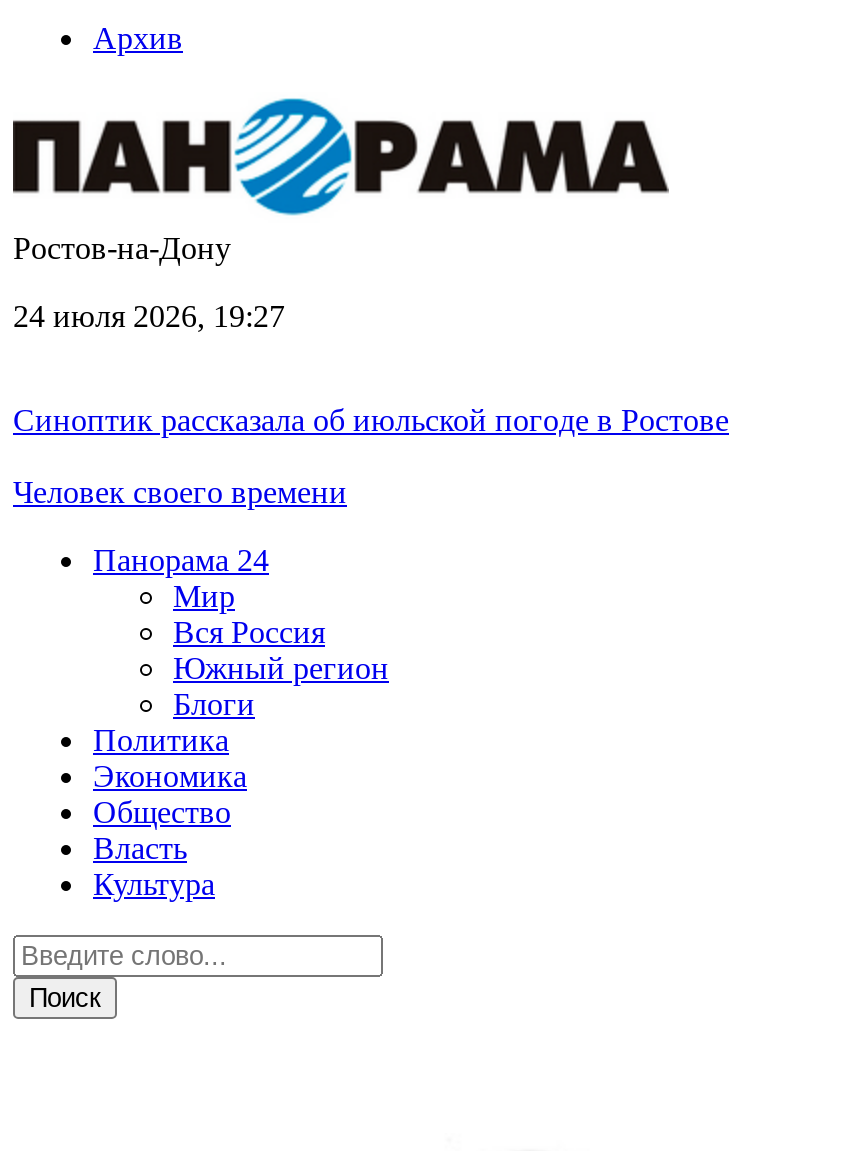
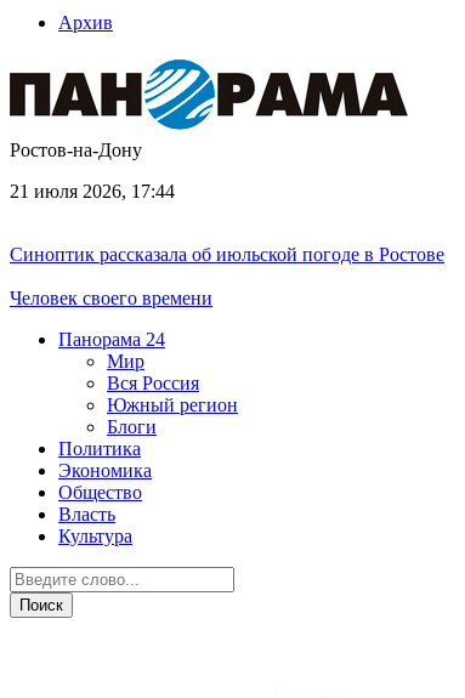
- 24 июля 2026, 19:27
+ 21 июля 2026, 17:44
